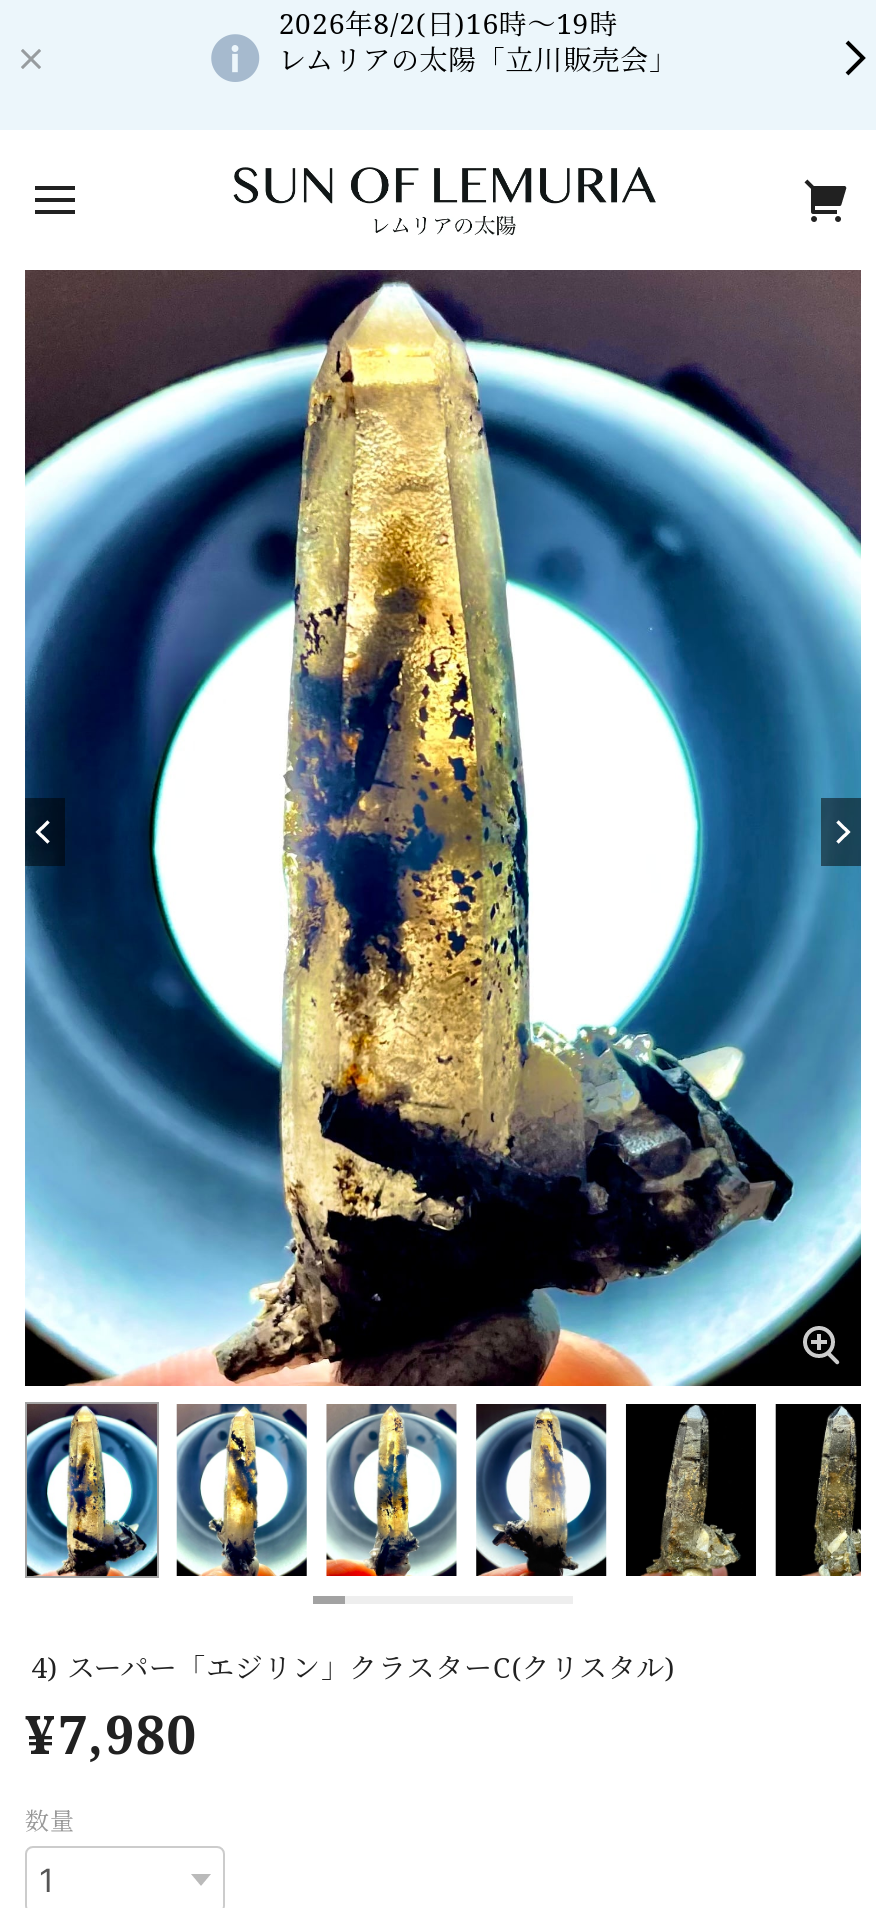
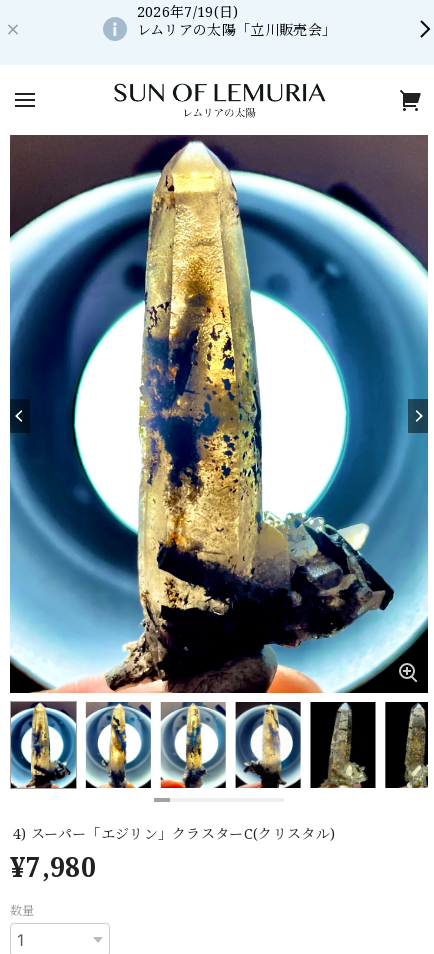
- 2026年8/2(日)16時〜19時
+ 2026年7/19(日)
